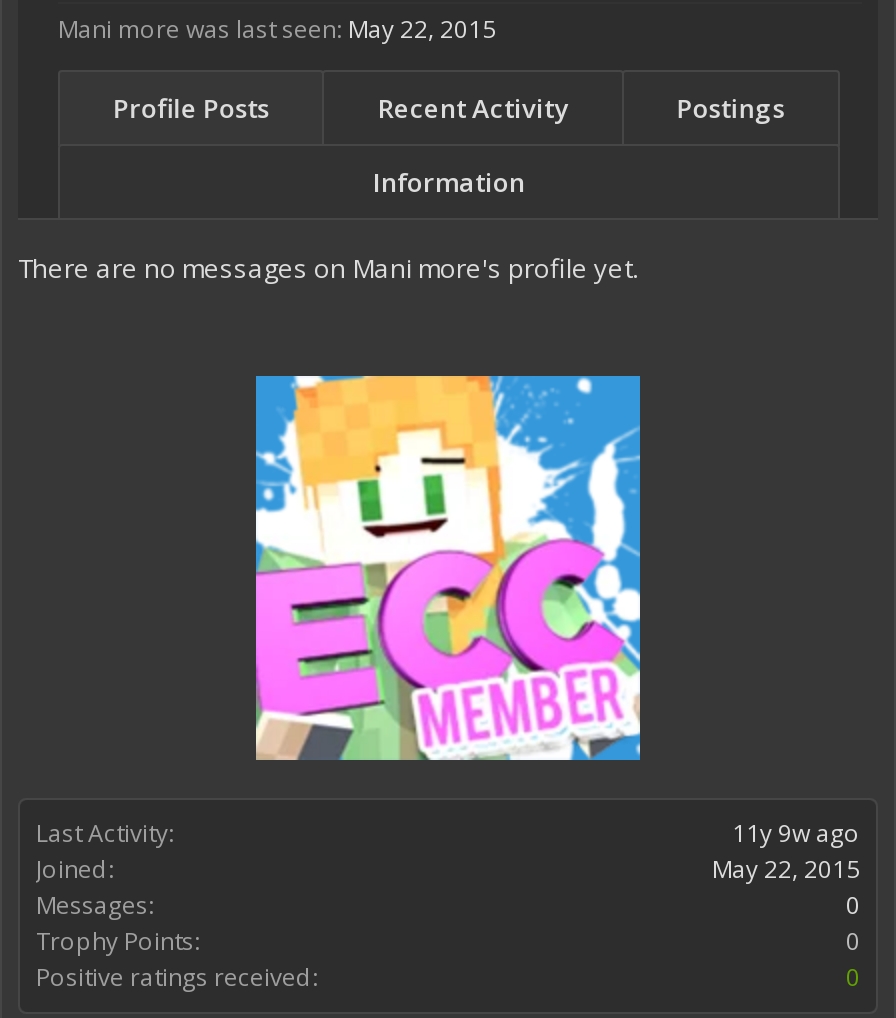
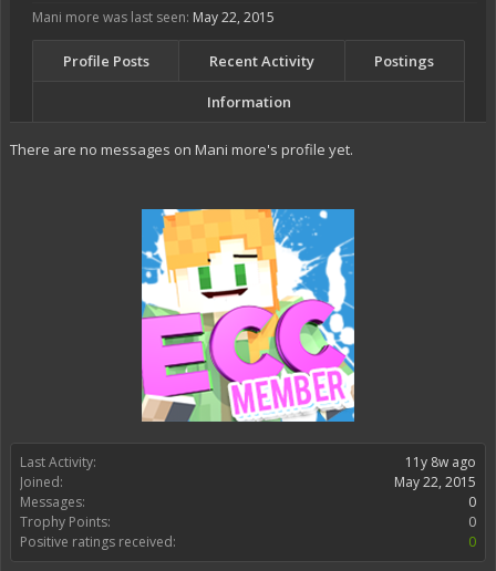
- 11y 9w ago
+ 11y 8w ago
